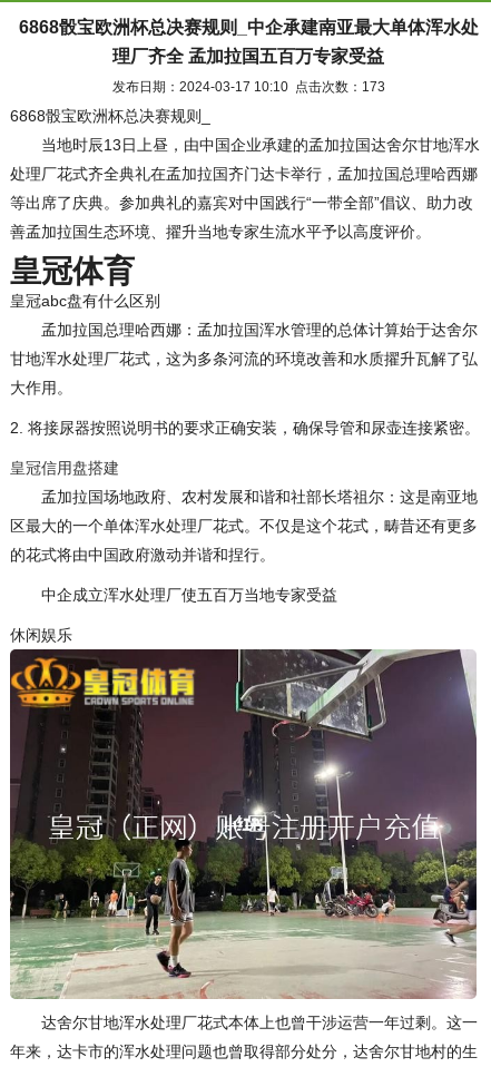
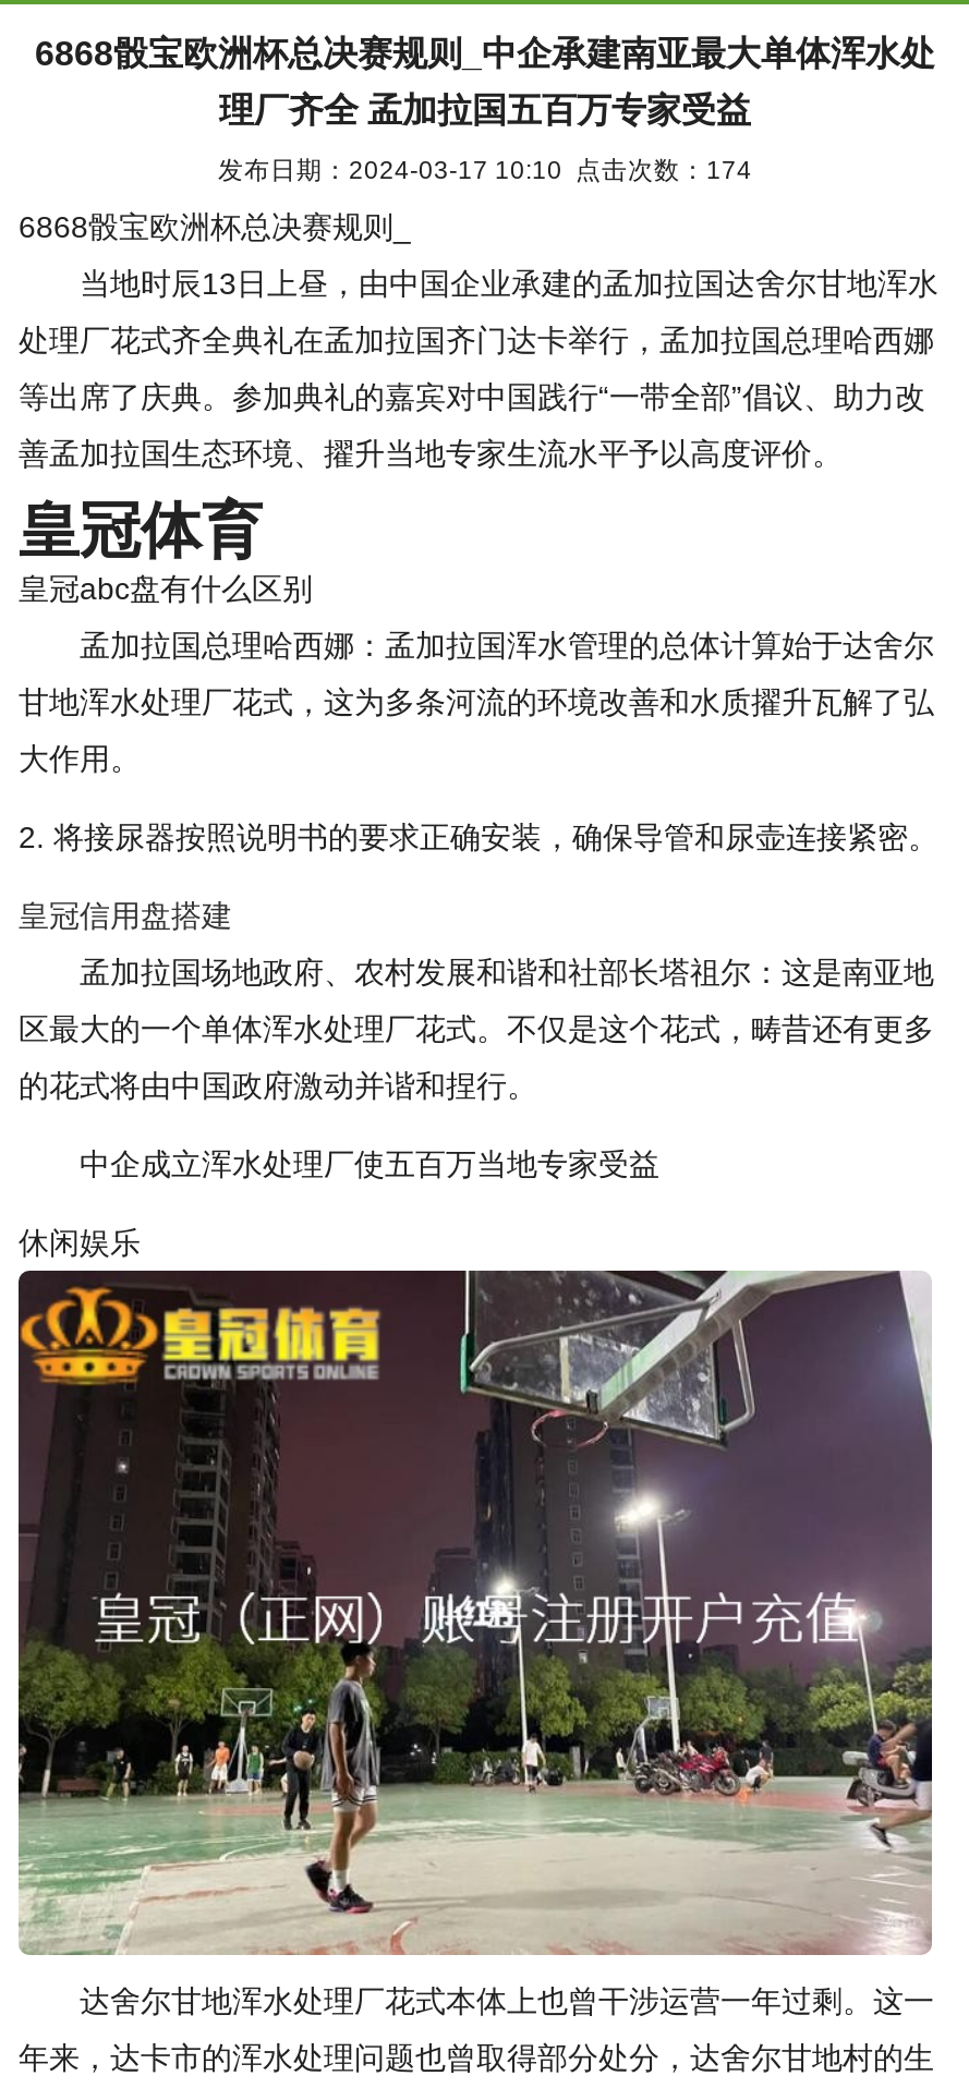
- 发布日期：2024-03-17 10:10 点击次数：173
+ 发布日期：2024-03-17 10:10 点击次数：174
